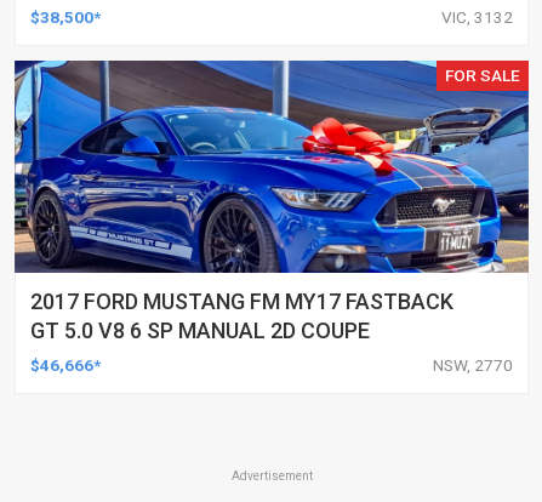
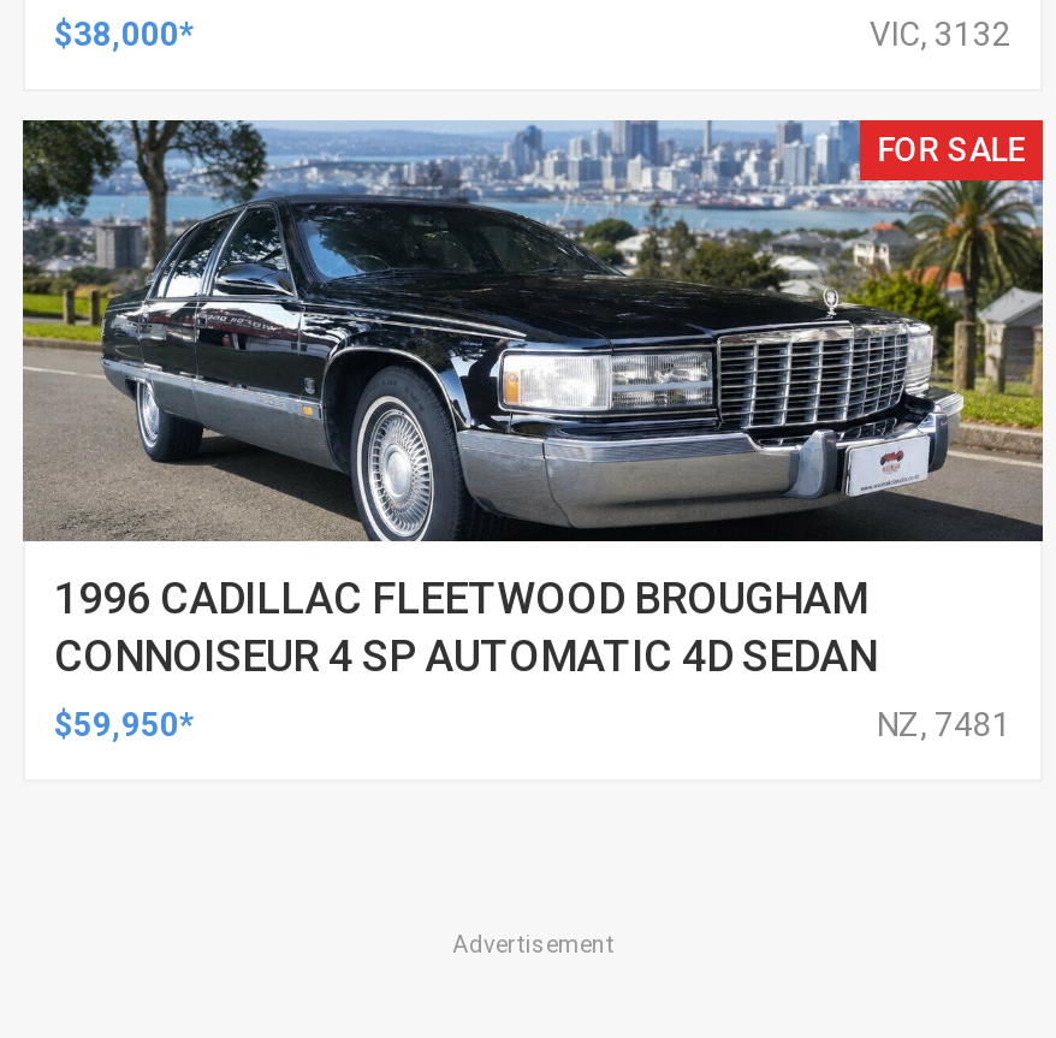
- $38,500*
+ $38,000*

- [image]
- 2017 FORD MUSTANG FM MY17 FASTBACK
- GT 5.0 V8 6 SP MANUAL 2D COUPE
+ [image]
+ 1996 CADILLAC FLEETWOOD BROUGHAM
+ CONNOISEUR 4 SP AUTOMATIC 4D SEDAN

- $46,666*
- NSW, 2770
+ $59,950*
+ NZ, 7481
